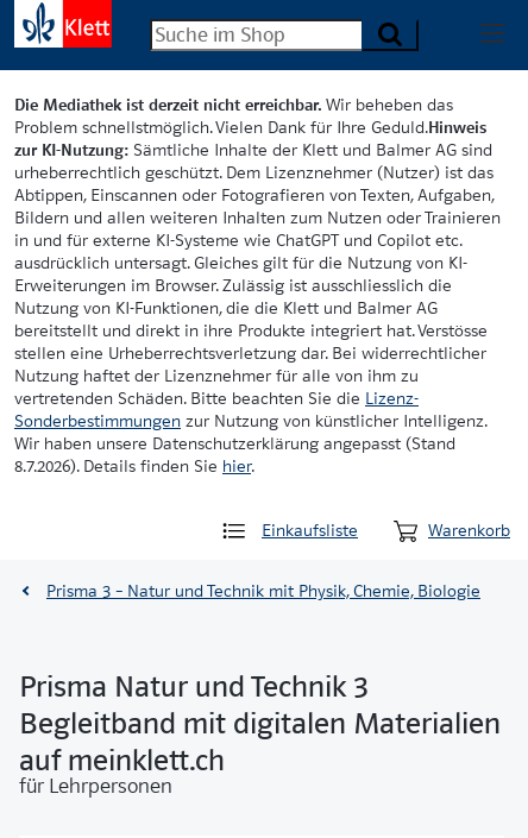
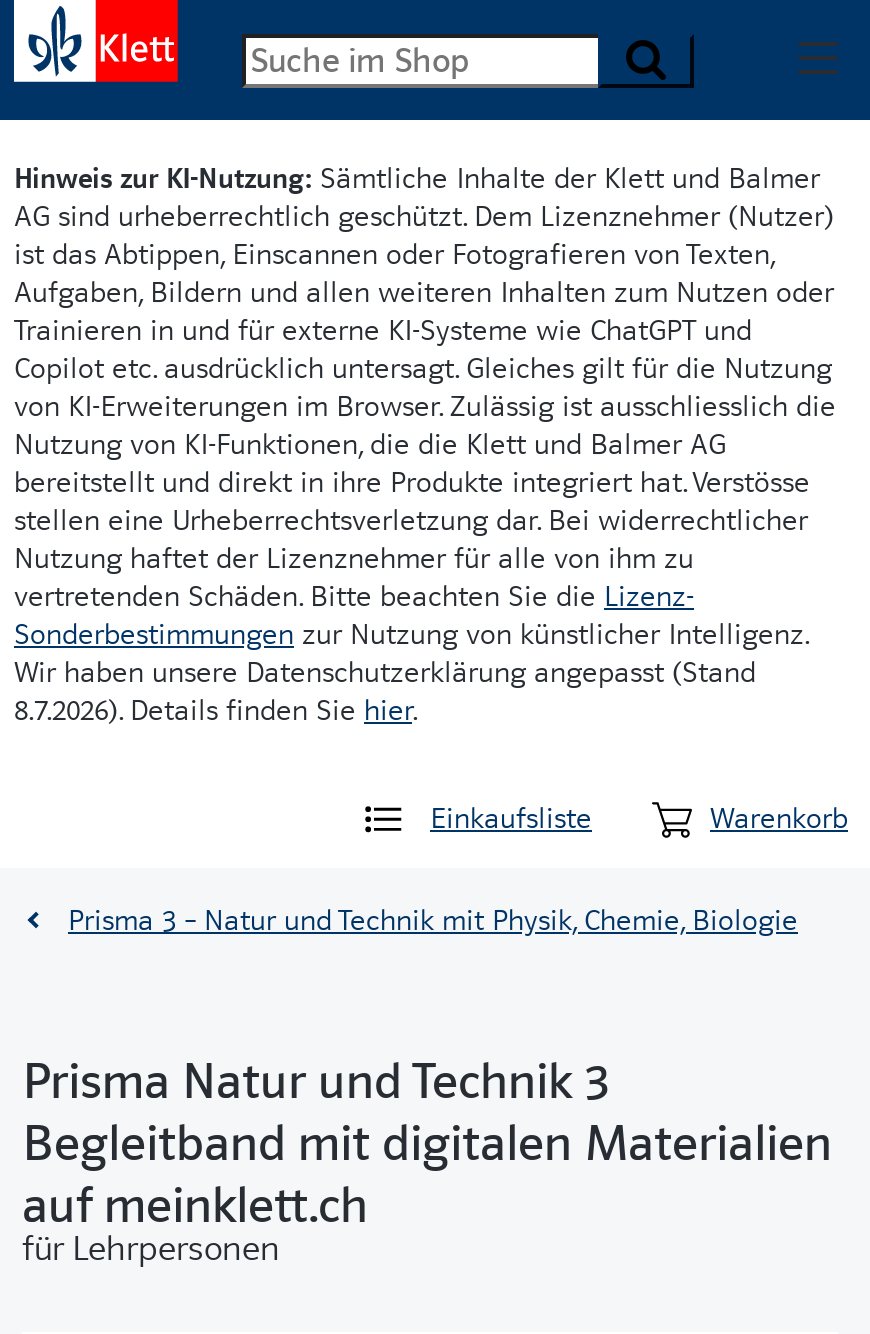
- Die Mediathek ist derzeit nicht erreichbar. Wir beheben das
- Problem schnellstmöglich. Vielen Dank für Ihre Geduld.Hinweis
- zur KI-Nutzung: Sämtliche Inhalte der Klett und Balmer AG sind
- urheberrechtlich geschützt. Dem Lizenznehmer (Nutzer) ist das
- Abtippen, Einscannen oder Fotografieren von Texten, Aufgaben,
- Bildern und allen weiteren Inhalten zum Nutzen oder Trainieren
- in und für externe KI-Systeme wie ChatGPT und Copilot etc.
- ausdrücklich untersagt. Gleiches gilt für die Nutzung von KI-
- Erweiterungen im Browser. Zulässig ist ausschliesslich die
+ Hinweis zur KI-Nutzung: Sämtliche Inhalte der Klett und Balmer
+ AG sind urheberrechtlich geschützt. Dem Lizenznehmer (Nutzer)
+ ist das Abtippen, Einscannen oder Fotografieren von Texten,
+ Aufgaben, Bildern und allen weiteren Inhalten zum Nutzen oder
+ Trainieren in und für externe KI-Systeme wie ChatGPT und
+ Copilot etc. ausdrücklich untersagt. Gleiches gilt für die Nutzung
+ von KI-Erweiterungen im Browser. Zulässig ist ausschliesslich die
